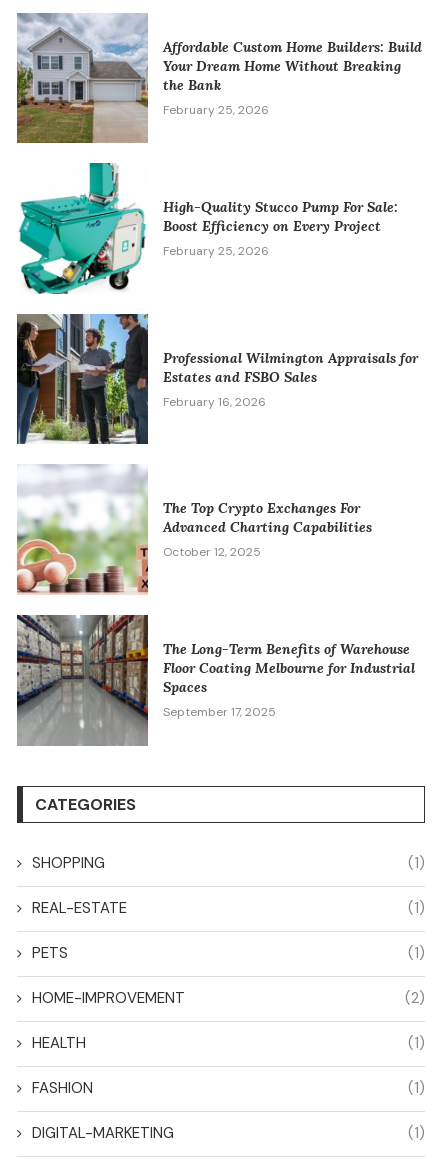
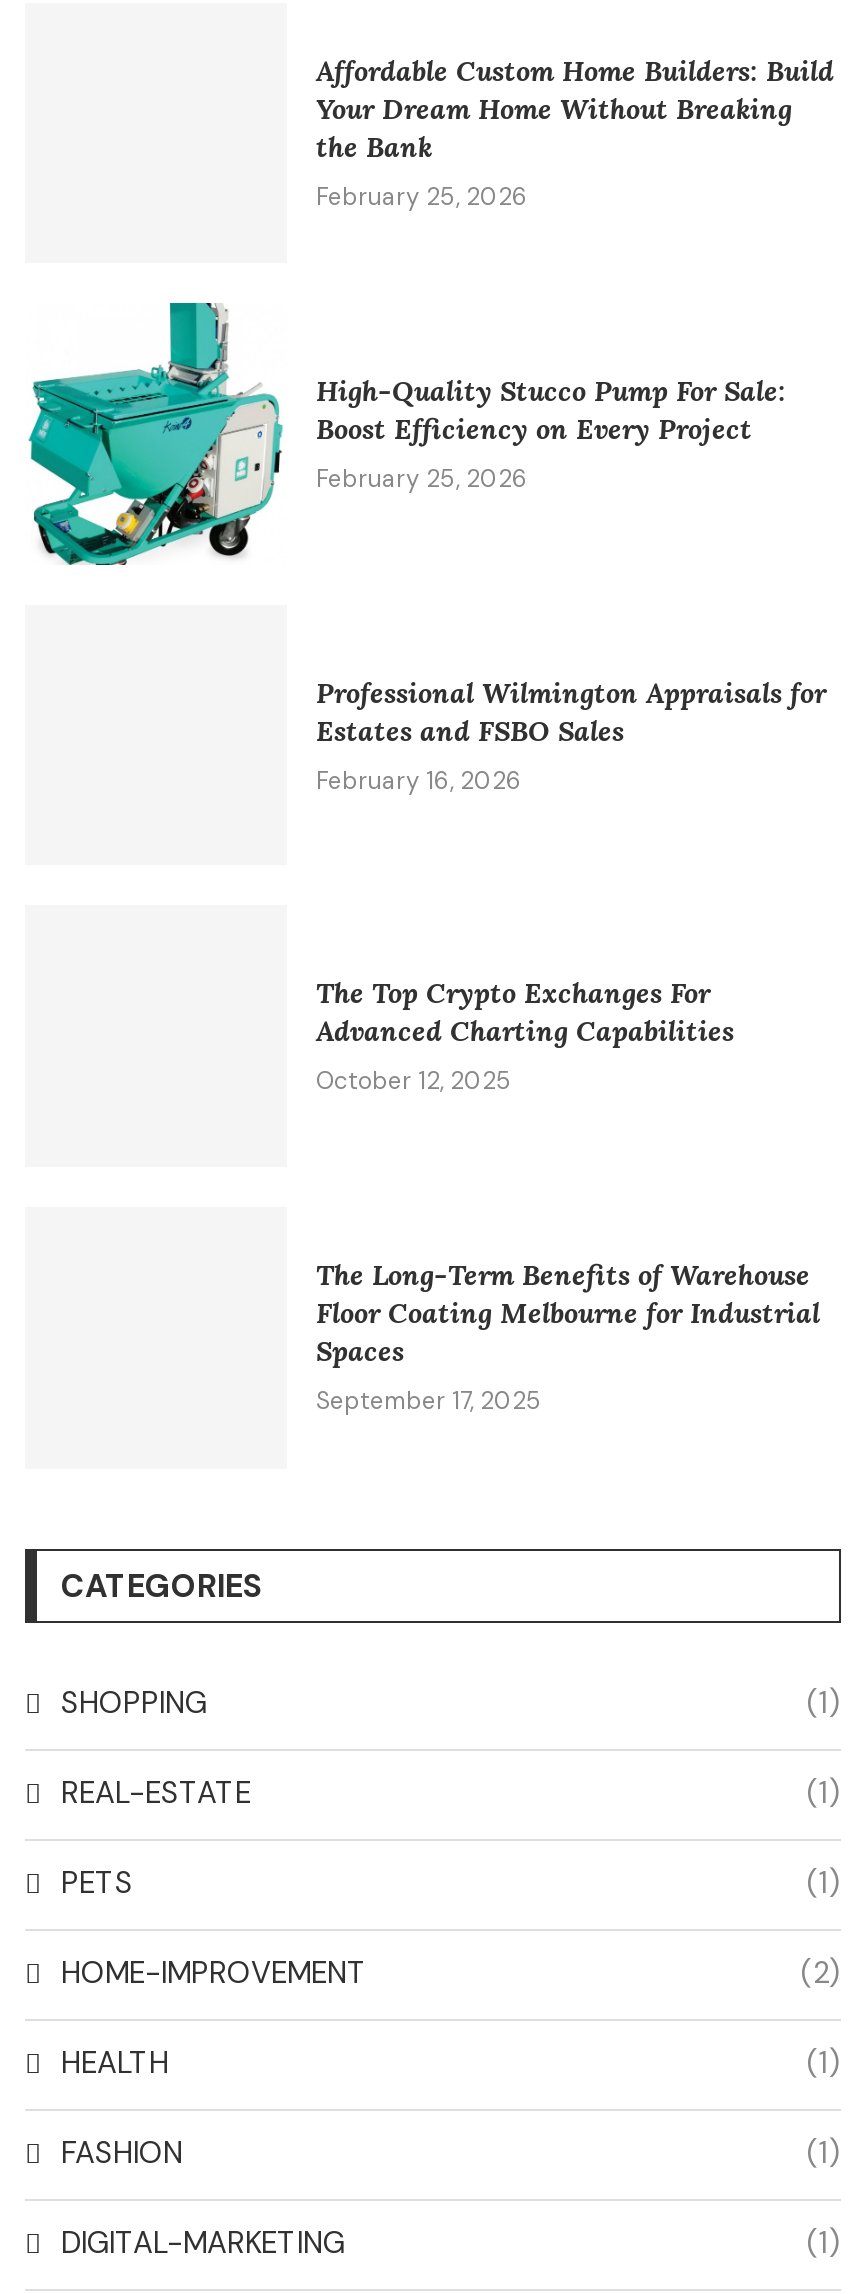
- [image]

- [image]

- [image]

- [image]
